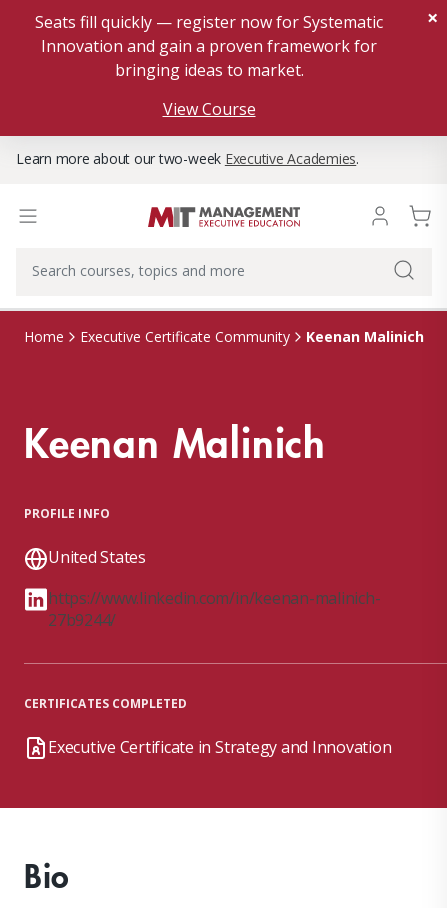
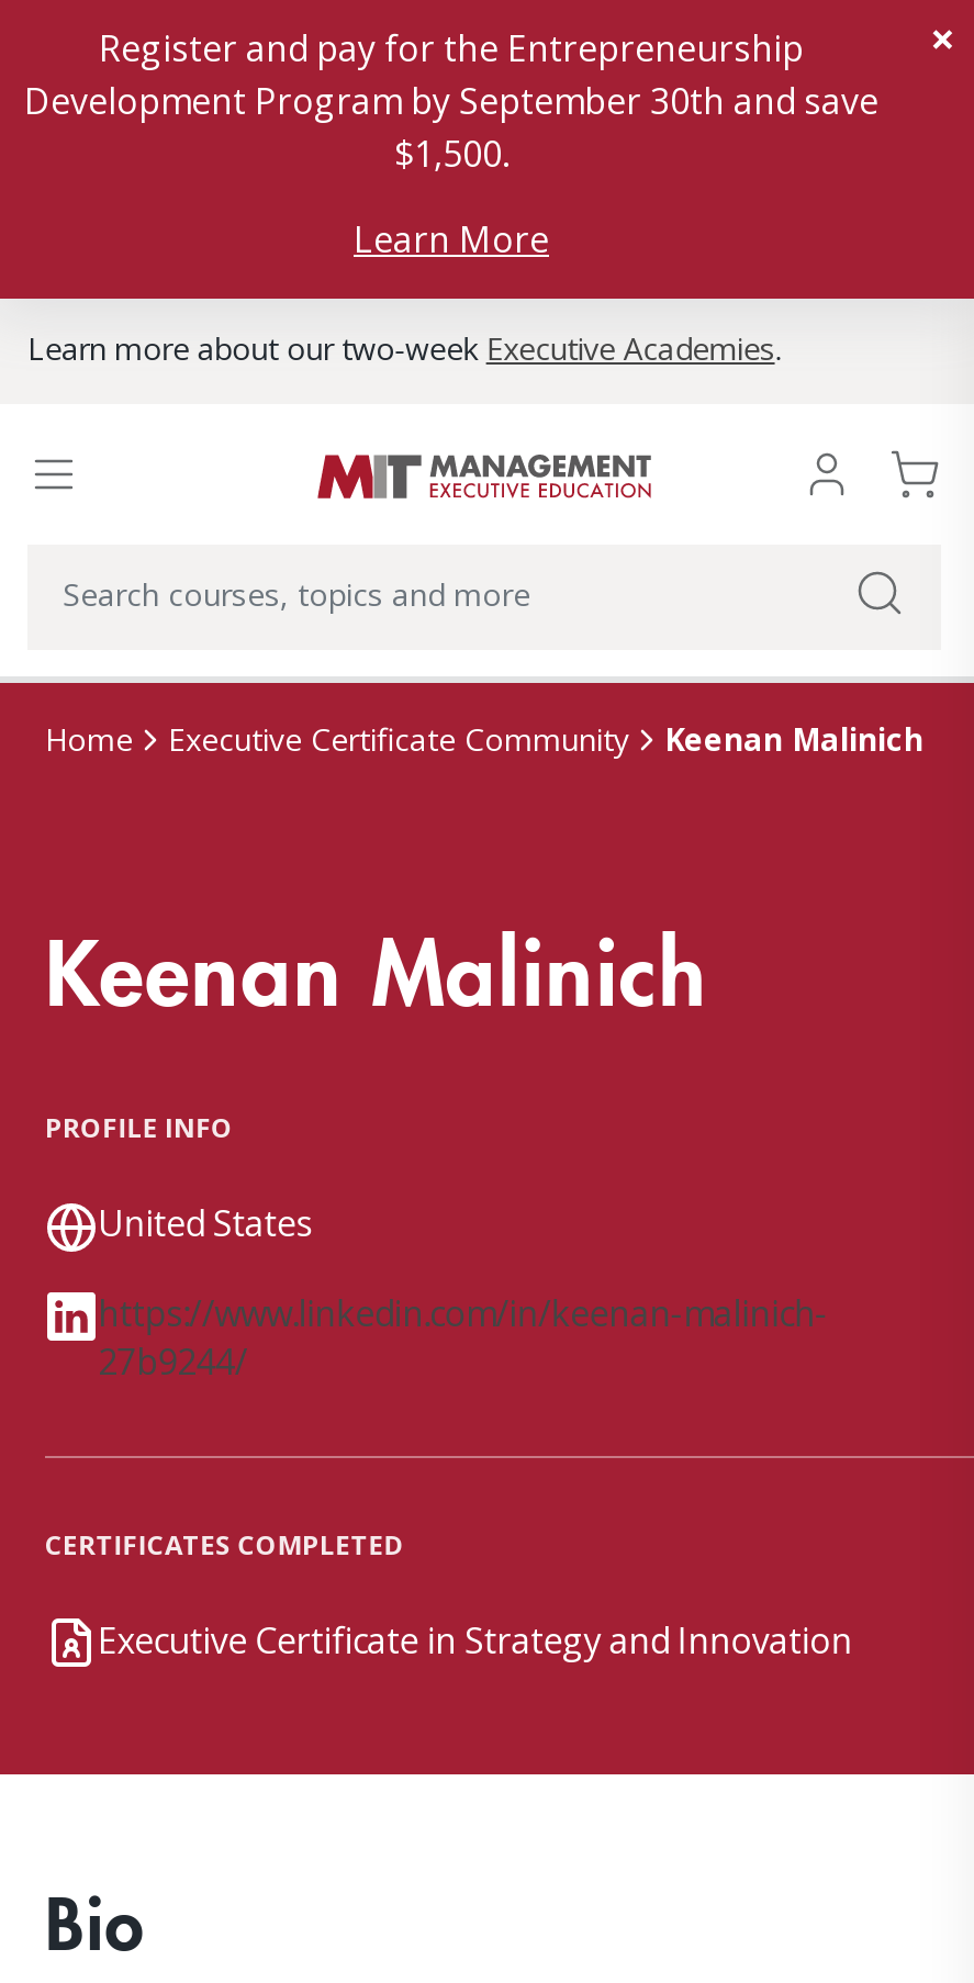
- Seats fill quickly — register now for Systematic
- Innovation and gain a proven framework for
- bringing ideas to market.
+ Register and pay for the Entrepreneurship
+ Development Program by September 30th and save
+ $1,500.

- View Course
+ Learn More
